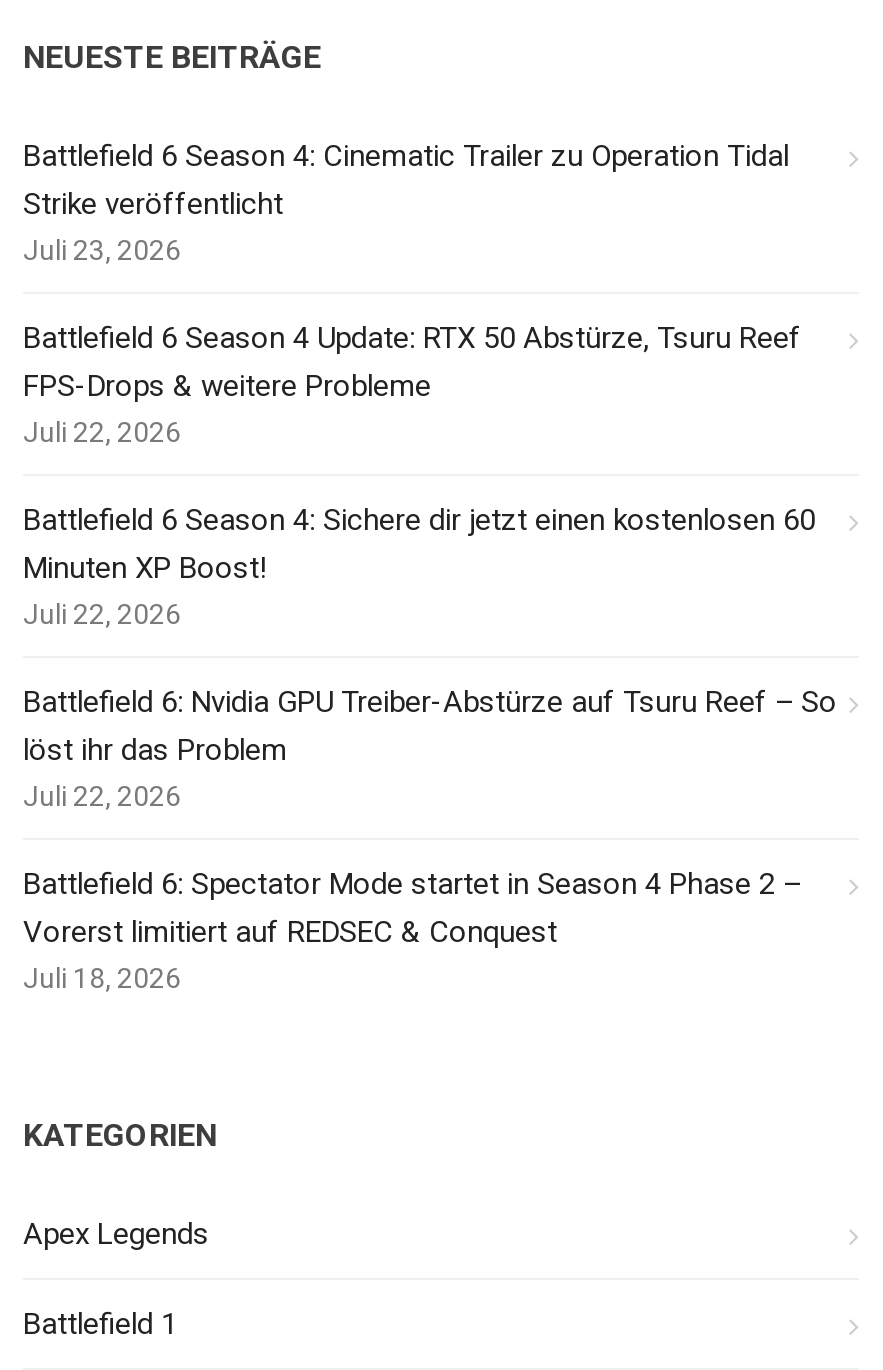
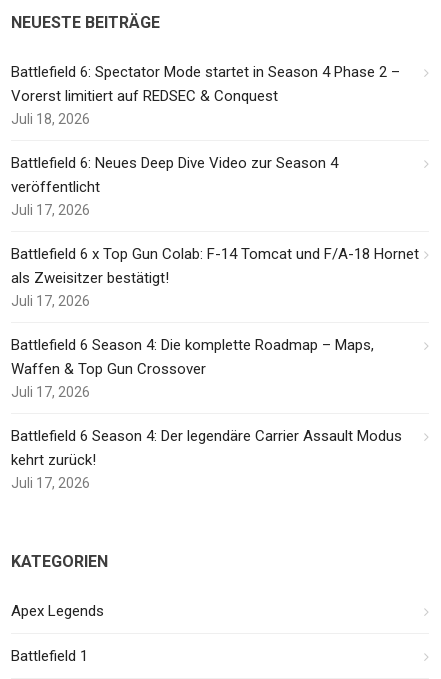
- Battlefield 6 Season 4: Cinematic Trailer zu Operation Tidal
- Strike veröffentlicht
- Juli 23, 2026
- Battlefield 6 Season 4 Update: RTX 50 Abstürze, Tsuru Reef
- FPS-Drops & weitere Probleme
- Juli 22, 2026
- Battlefield 6 Season 4: Sichere dir jetzt einen kostenlosen 60
- Minuten XP Boost!
- Juli 22, 2026
- Battlefield 6: Nvidia GPU Treiber-Abstürze auf Tsuru Reef – So
- löst ihr das Problem
- Juli 22, 2026

moved up: Battlefield 6: Spectator Mode startet in Season 4 Phase 2 – | Vorerst limitiert auf REDSEC & Conquest | Juli 18, 2026

+ Battlefield 6: Neues Deep Dive Video zur Season 4
+ veröffentlicht
+ Juli 17, 2026
+ Battlefield 6 x Top Gun Colab: F-14 Tomcat und F/A-18 Hornet
+ als Zweisitzer bestätigt!
+ Juli 17, 2026
+ Battlefield 6 Season 4: Die komplette Roadmap – Maps,
+ Waffen & Top Gun Crossover
+ Juli 17, 2026
+ Battlefield 6 Season 4: Der legendäre Carrier Assault Modus
+ kehrt zurück!
+ Juli 17, 2026
